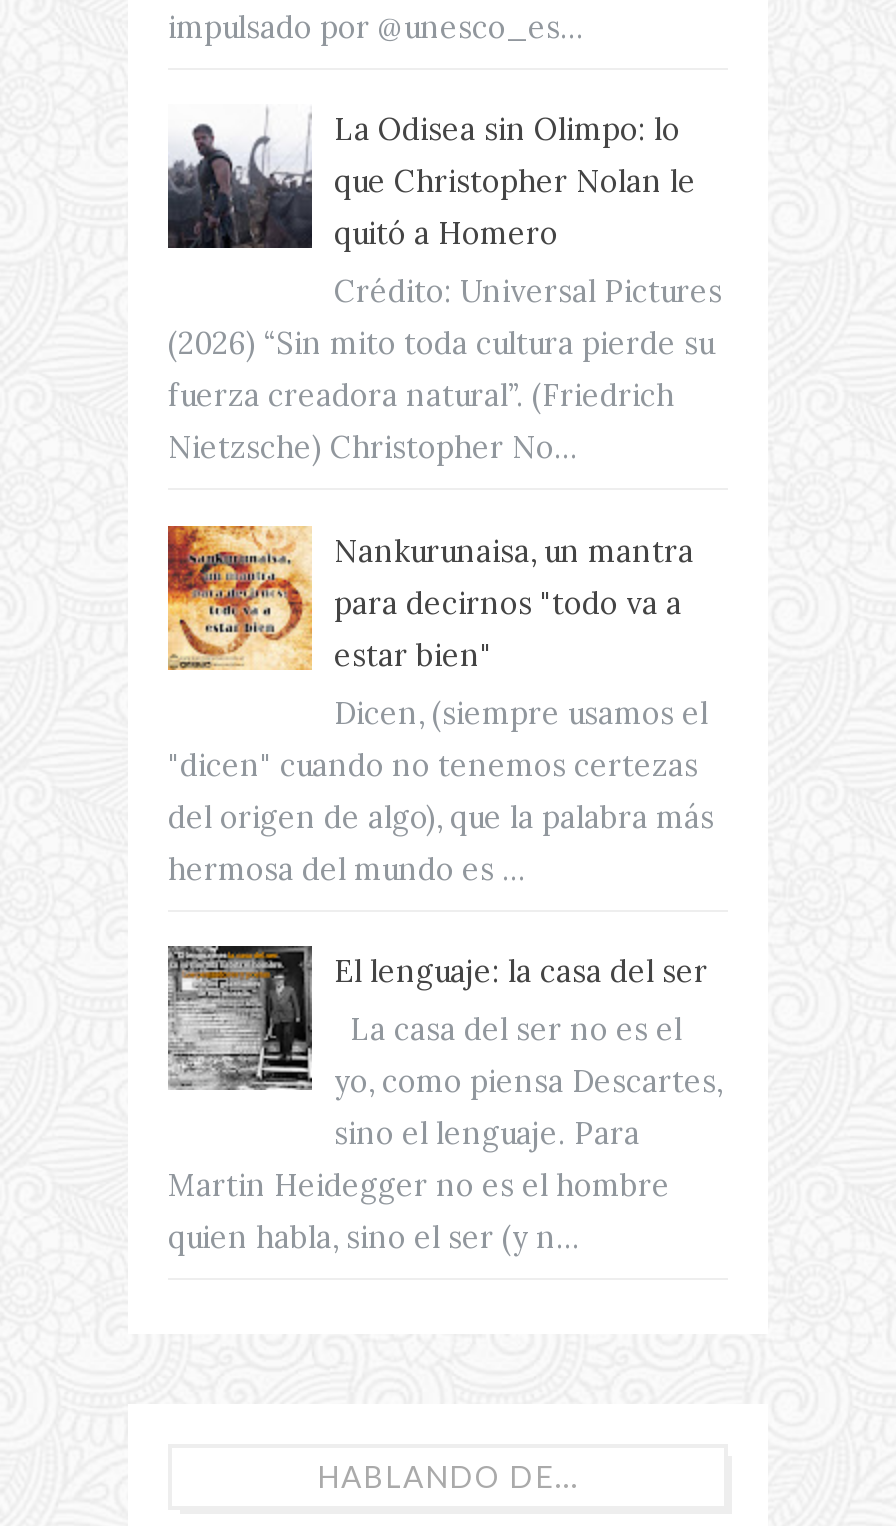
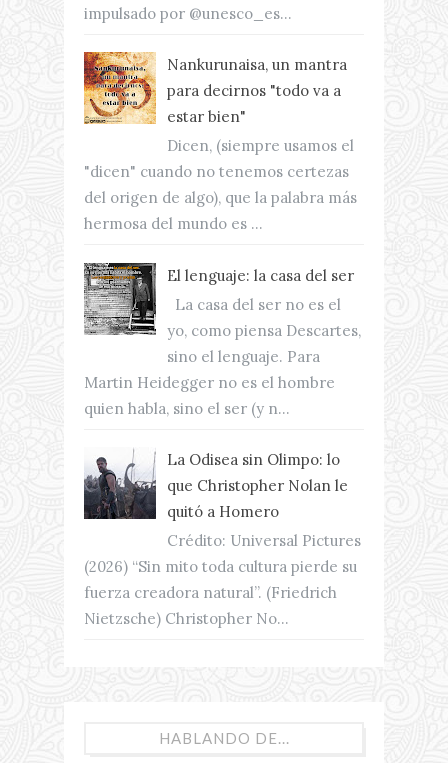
moved down: [image] | La Odisea sin Olimpo: lo | que Christopher Nolan le | quitó a Homero | Crédito: Universal Pictures | (2026) “Sin mito toda cultura pierde su | fuerza creadora natural”. (Friedrich | Nietzsche) Christopher No...

moved up: [image] | Nankurunaisa, un mantra | para decirnos "todo va a | ... | Martin Heidegger no es el hombre | quien habla, sino el ser (y n...
